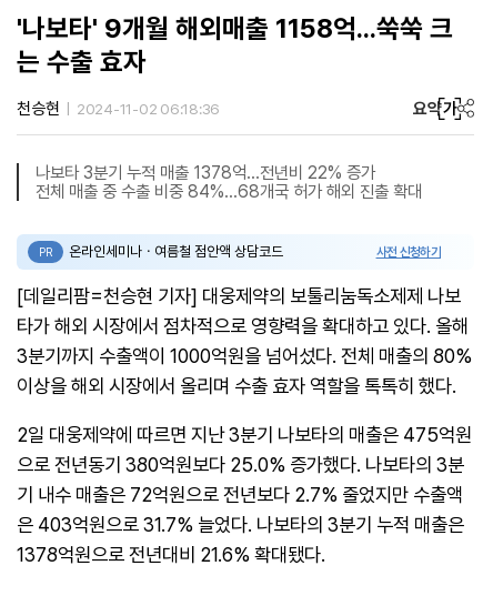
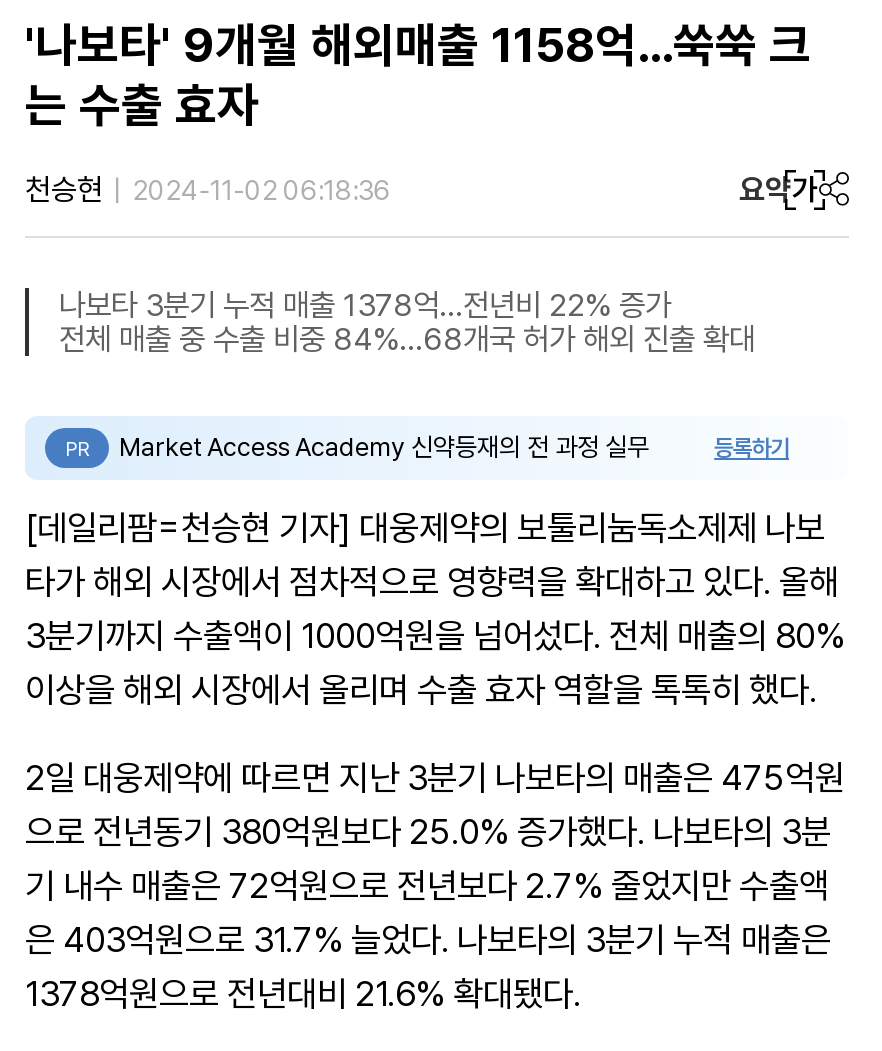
- 온라인세미나ㆍ여름철 점안액 상담코드
- 사전 신청하기
+ Market Access Academy 신약등재의 전 과정 실무
+ 등록하기
